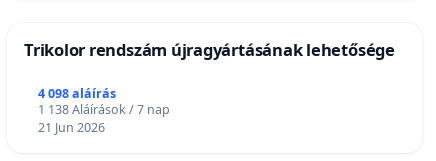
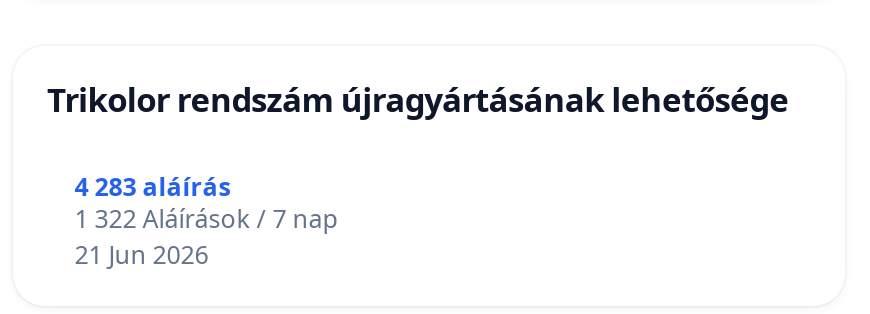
- 4 098 aláírás
+ 4 283 aláírás

- 1 138 Aláírások / 7 nap
+ 1 322 Aláírások / 7 nap
